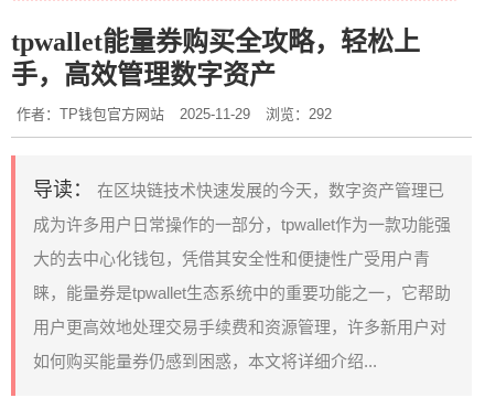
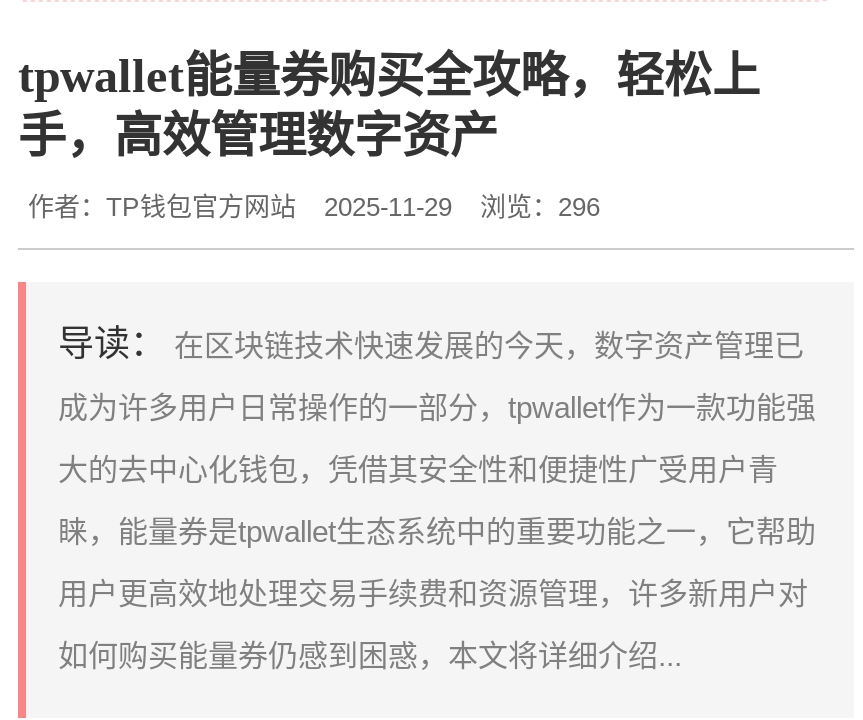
- 作者：TP钱包官方网站 2025-11-29 浏览：292
+ 作者：TP钱包官方网站 2025-11-29 浏览：296
